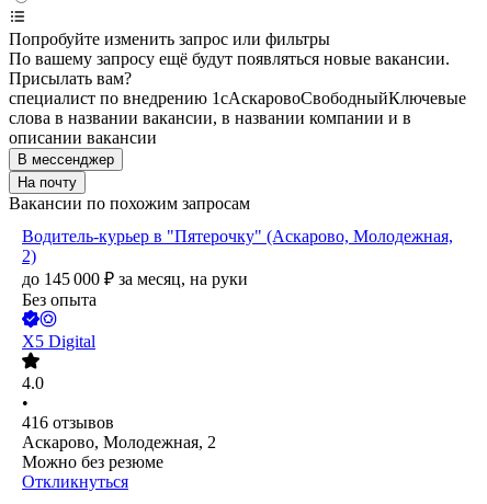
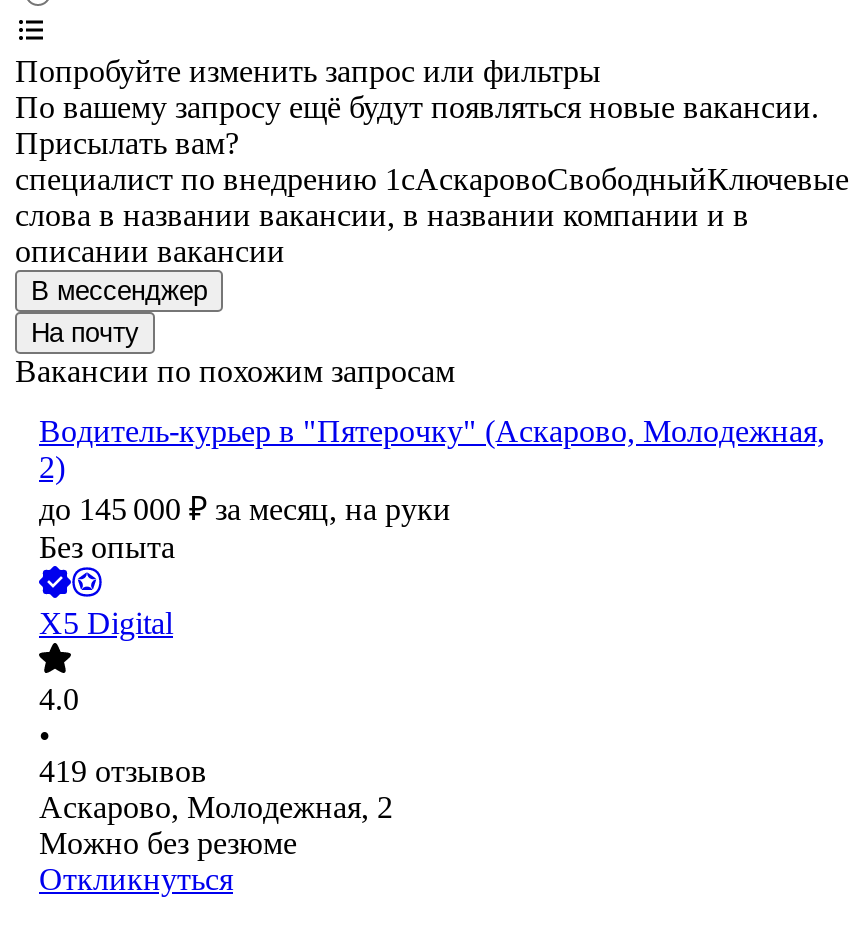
- 416 отзывов
+ 419 отзывов
